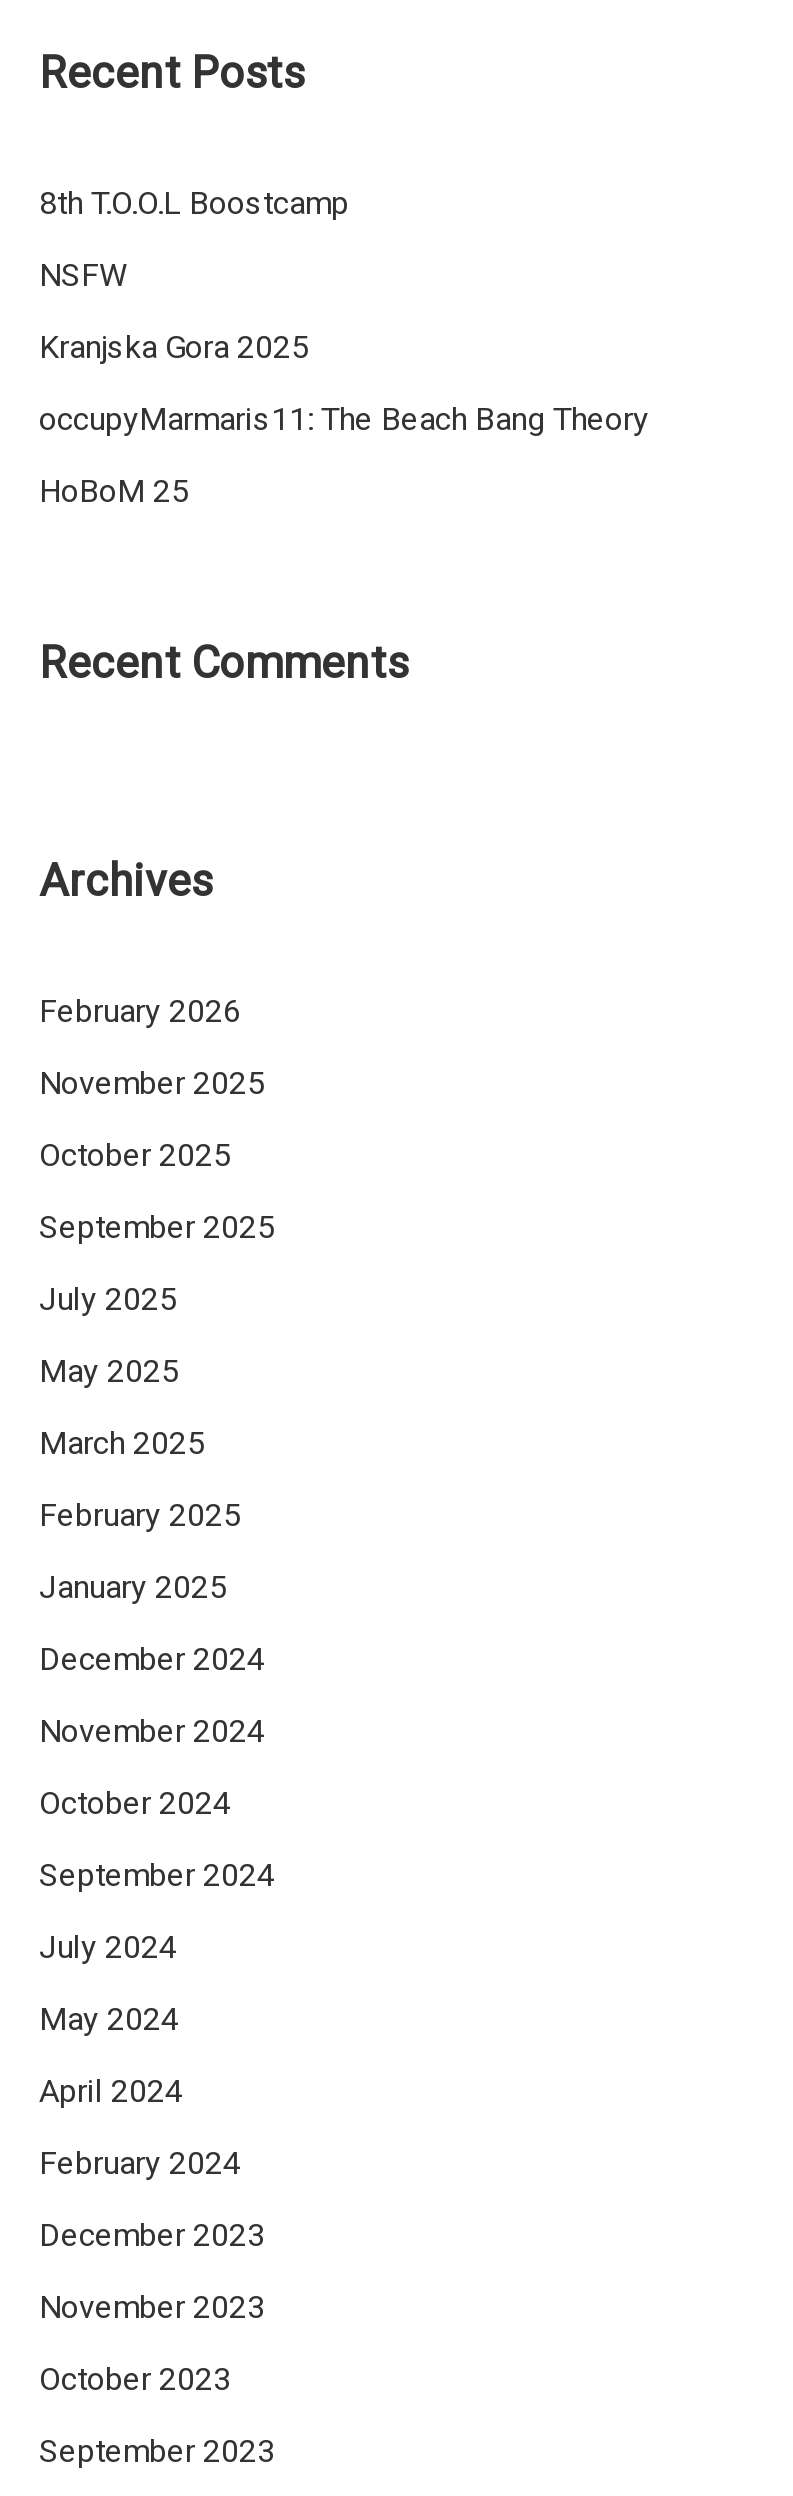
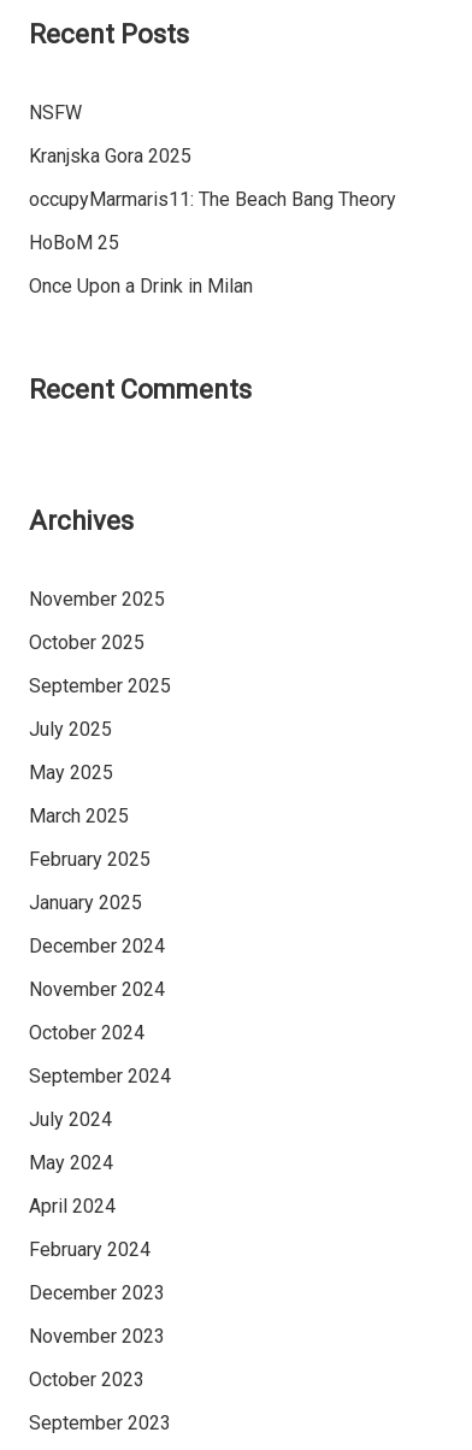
- 8th T.O.O.L Boostcamp

+ Once Upon a Drink in Milan

- February 2026
